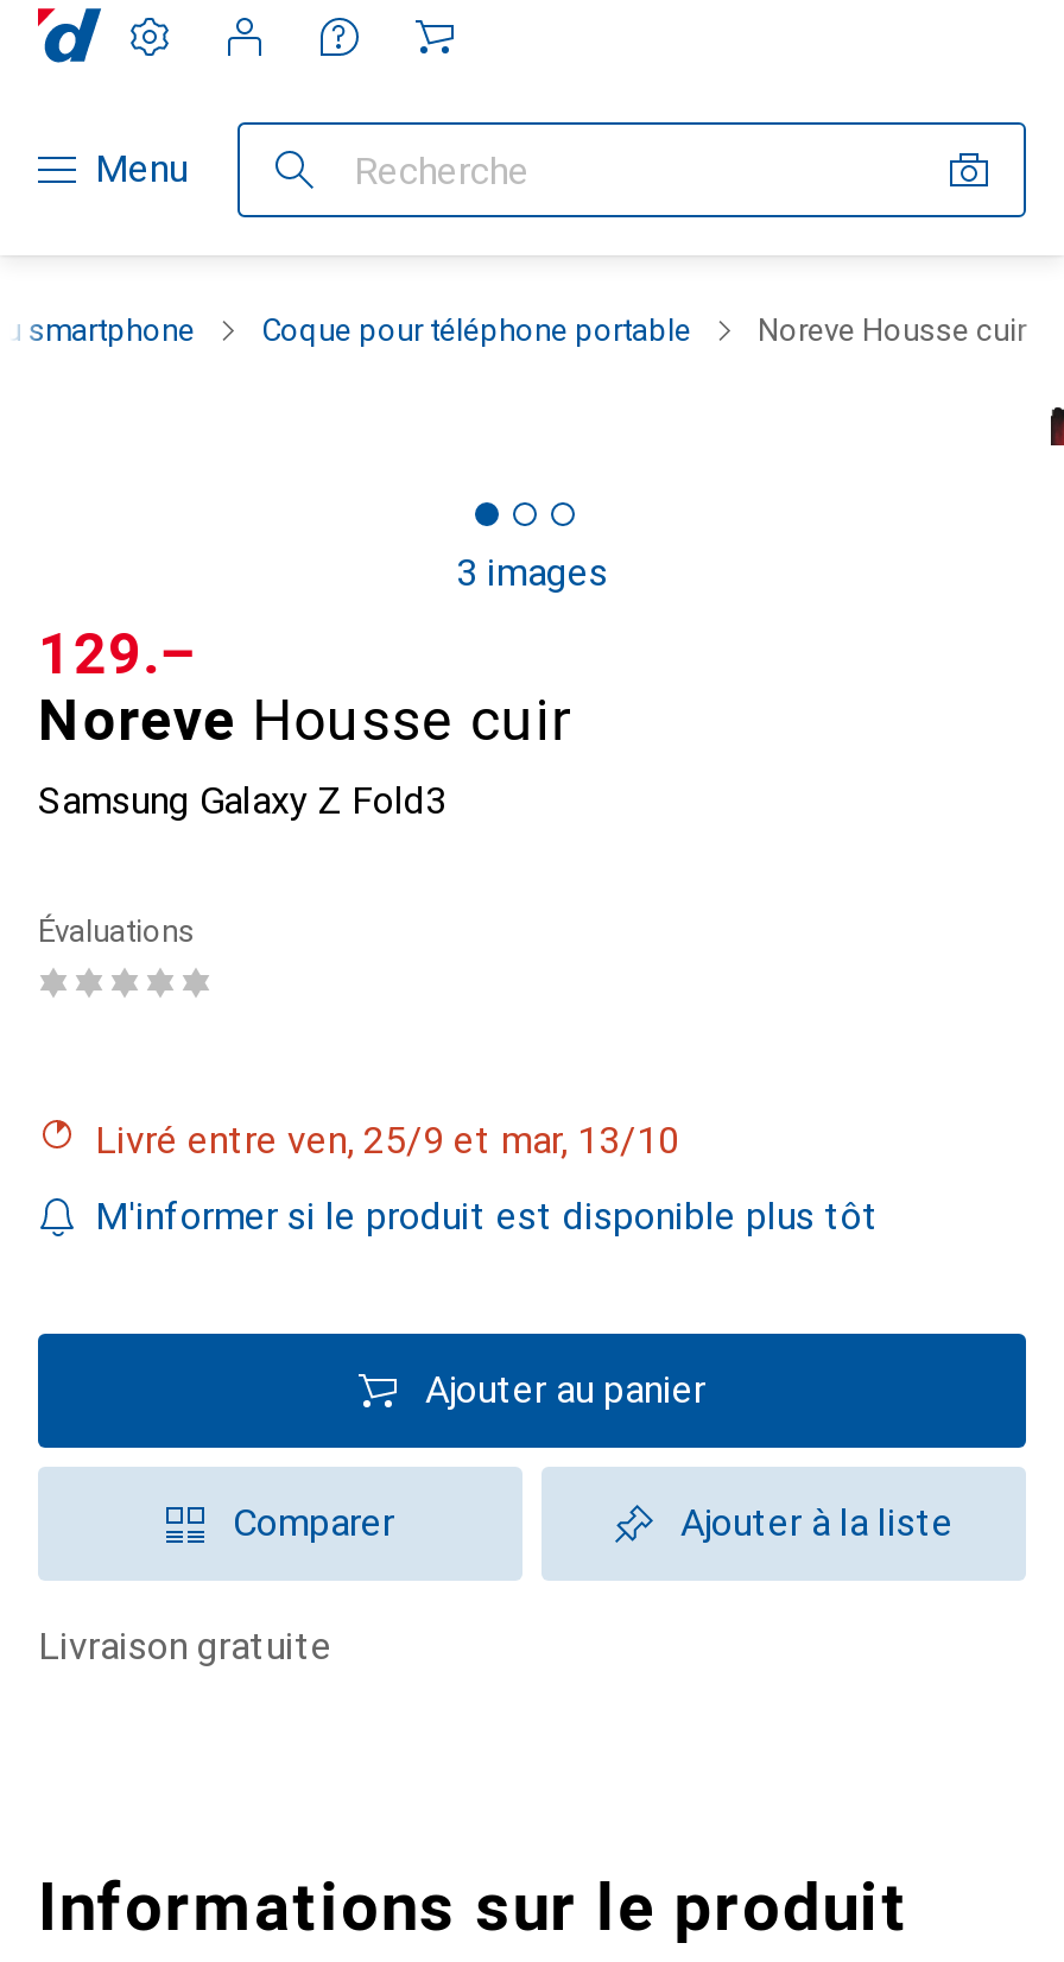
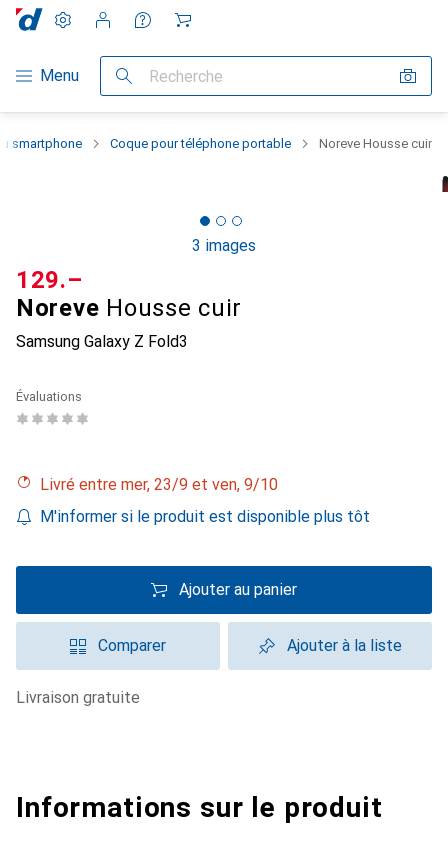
- Livré entre ven, 25/9 et mar, 13/10
+ Livré entre mer, 23/9 et ven, 9/10
